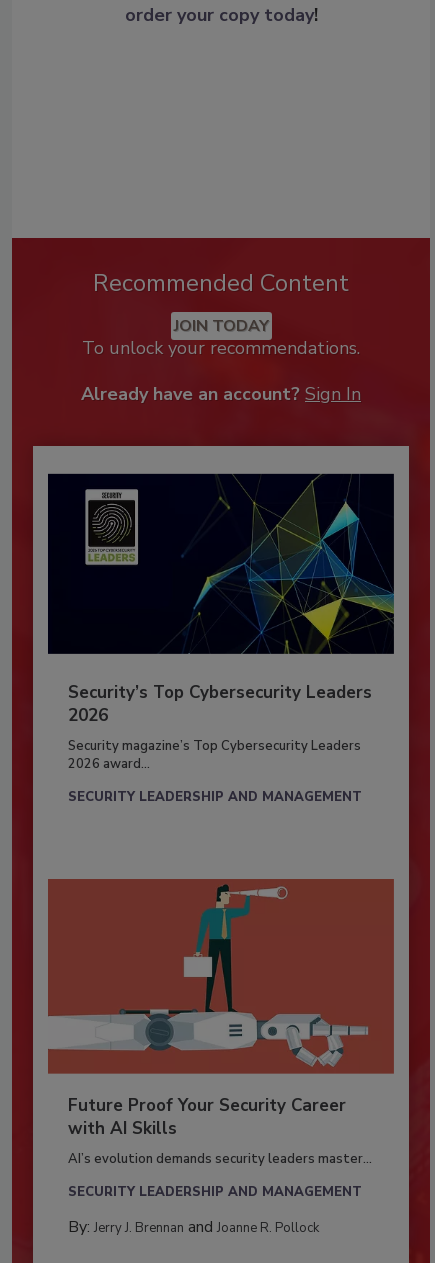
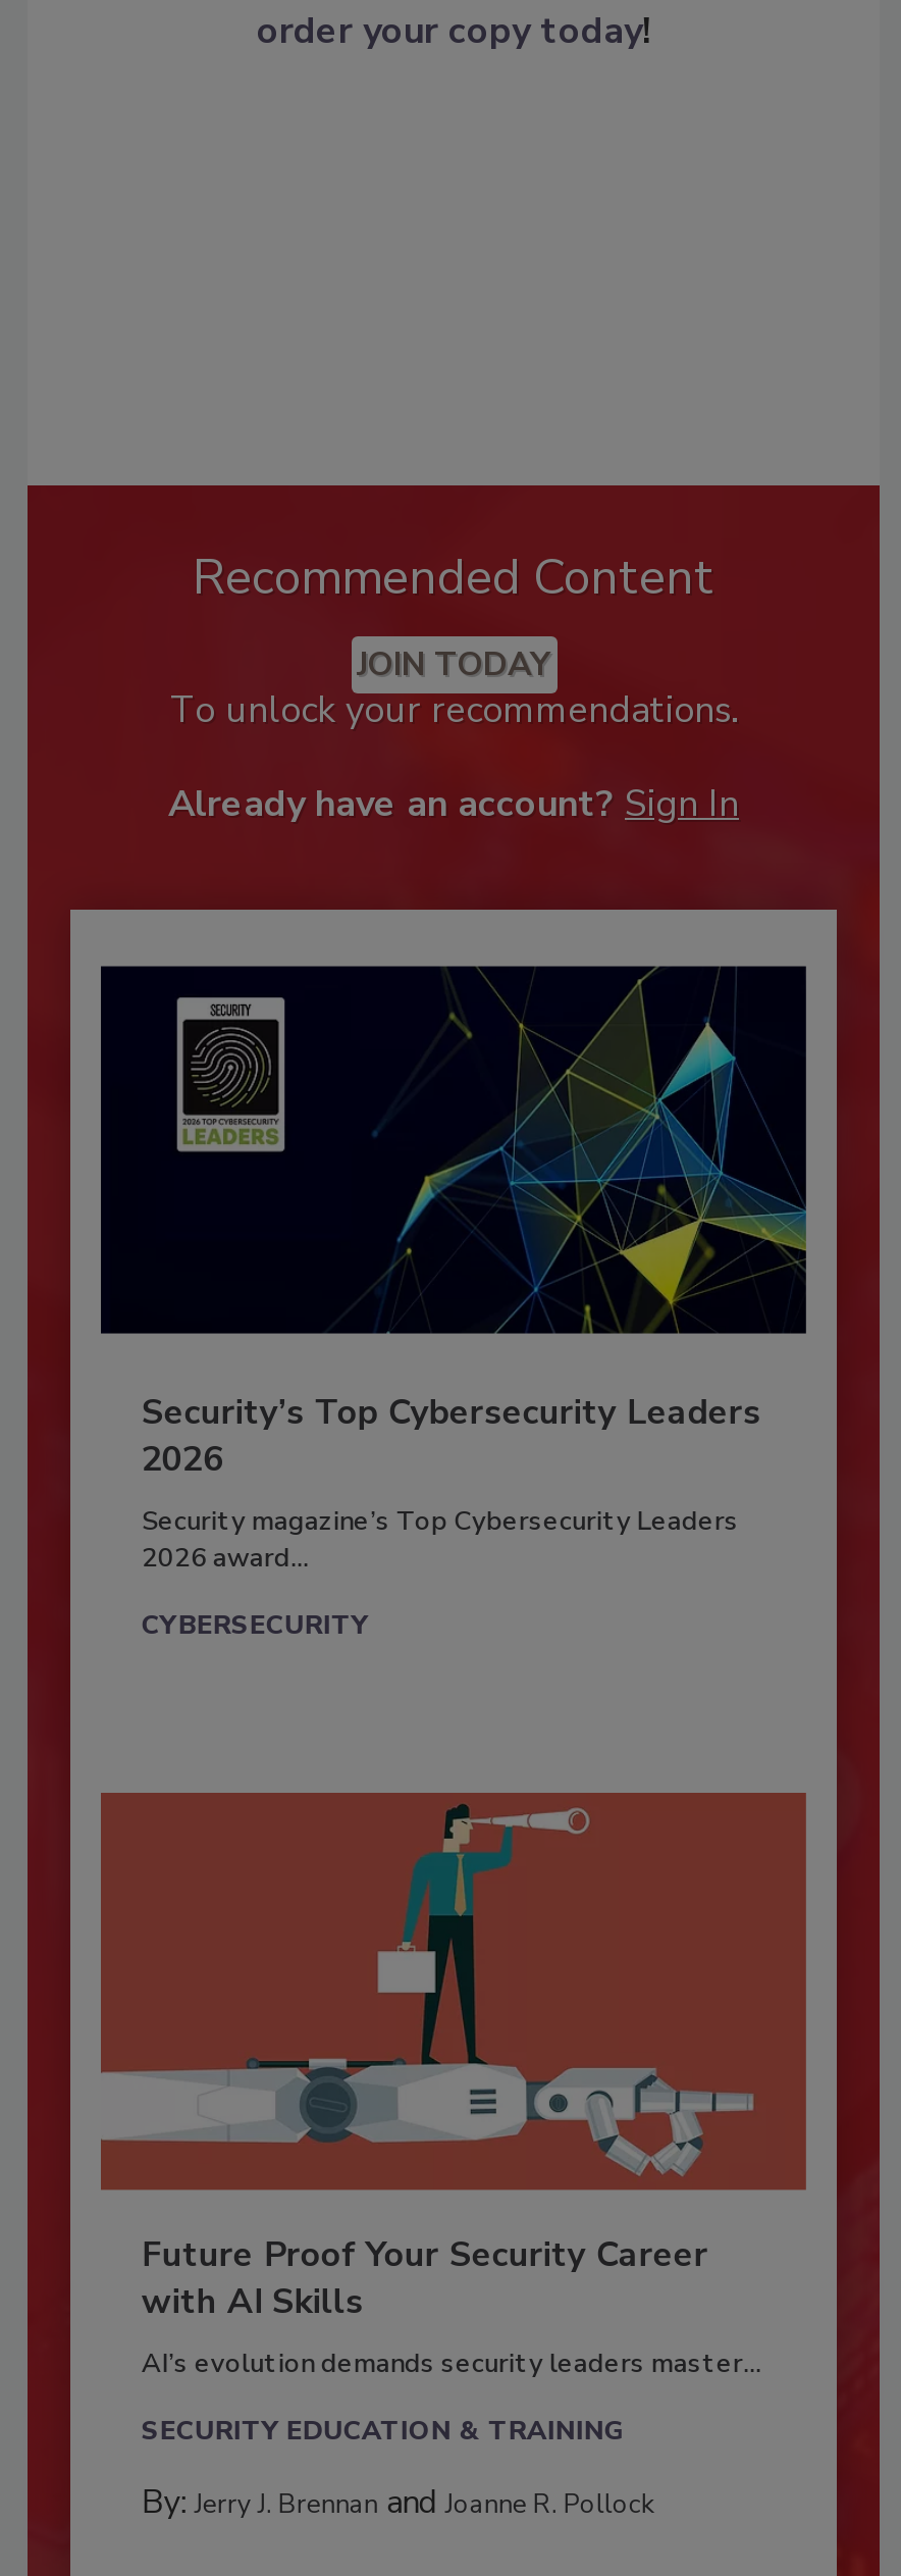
- SECURITY LEADERSHIP AND MANAGEMENT
+ CYBERSECURITY

- SECURITY LEADERSHIP AND MANAGEMENT
+ SECURITY EDUCATION & TRAINING
